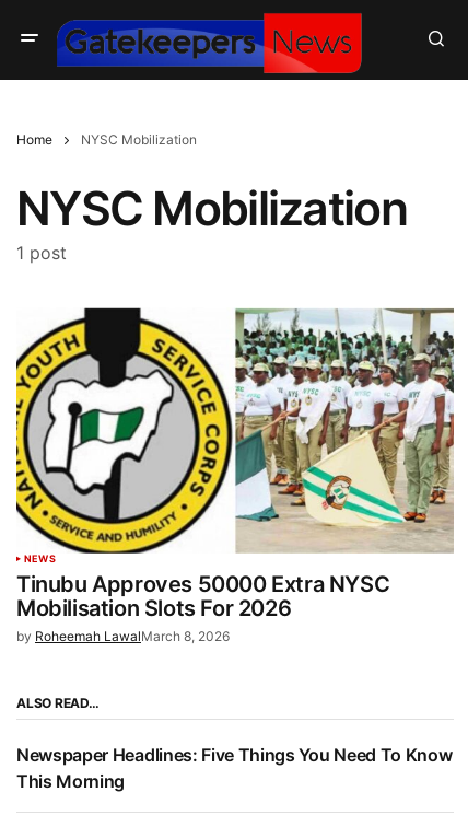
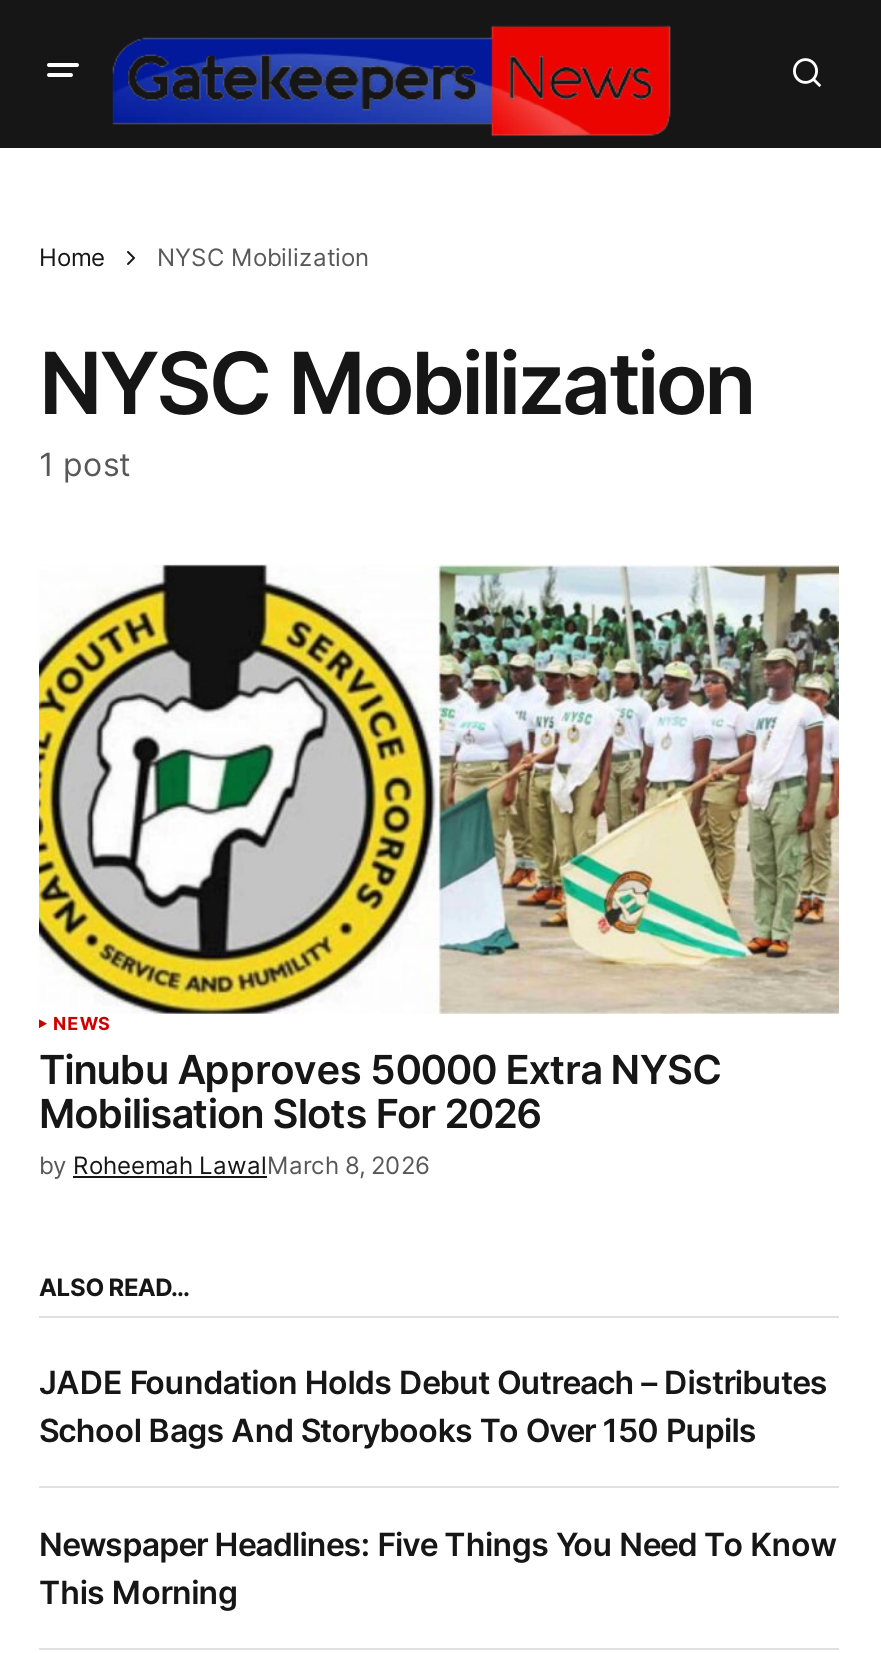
+ JADE Foundation Holds Debut Outreach – Distributes
+ School Bags And Storybooks To Over 150 Pupils
